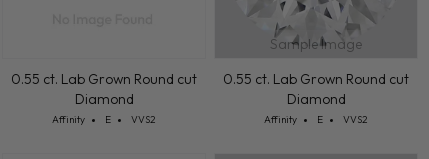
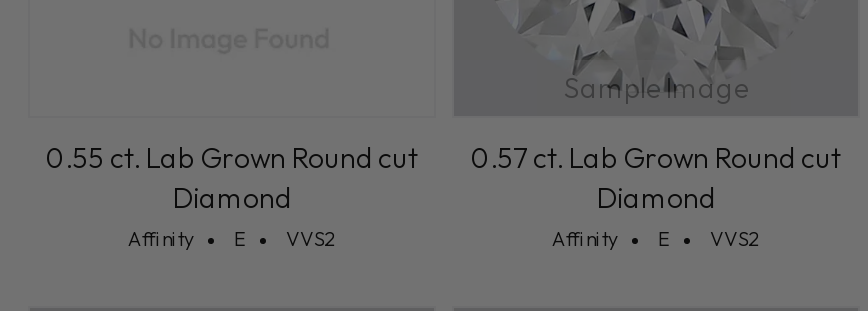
- 0.55 ct. Lab Grown Round cut
+ 0.57 ct. Lab Grown Round cut
